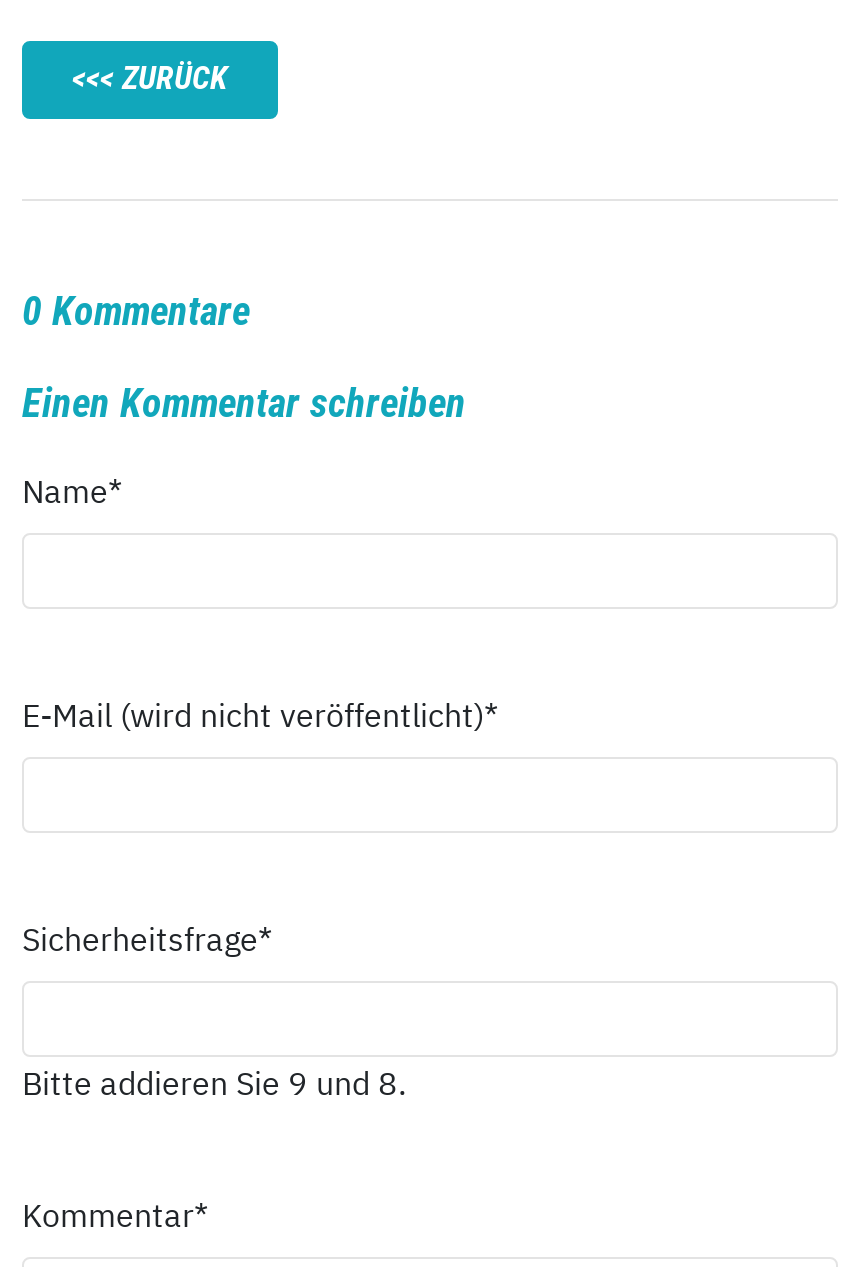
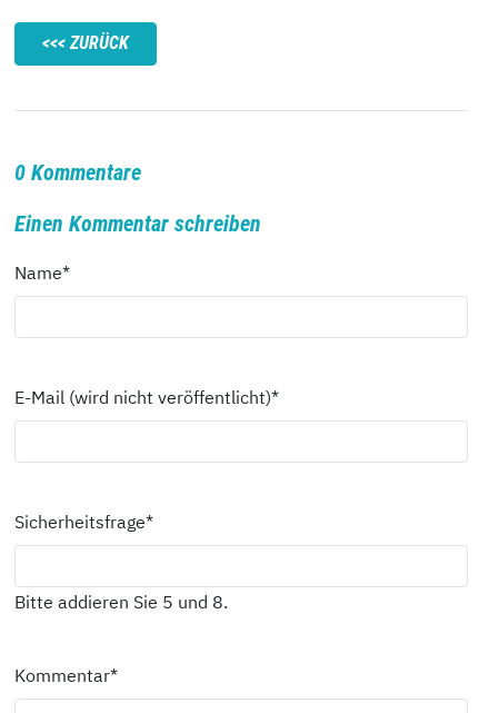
- Bitte addieren Sie 9 und 8.
+ Bitte addieren Sie 5 und 8.
